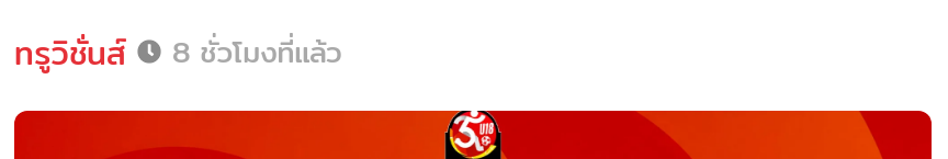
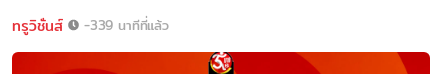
- 8 ชั่วโมงที่แล้ว
+ -339 นาทีที่แล้ว
